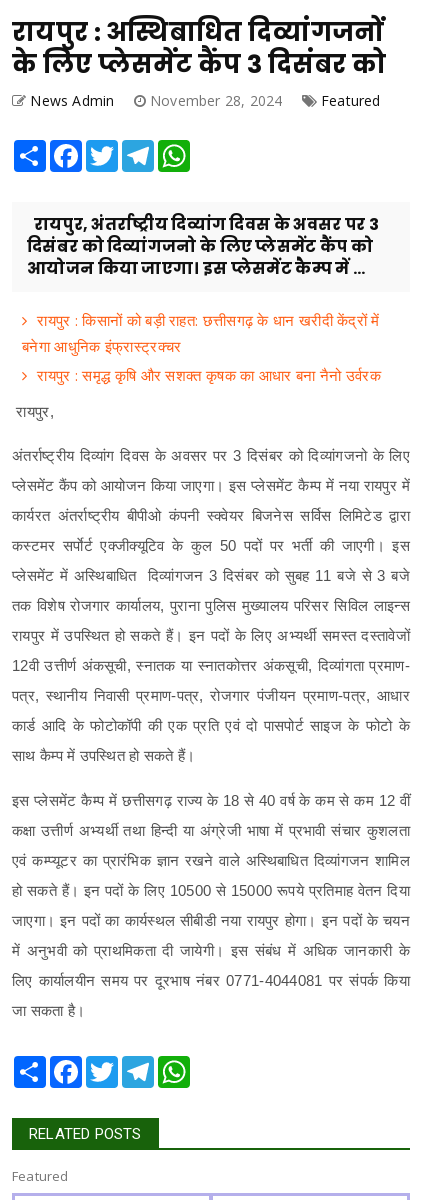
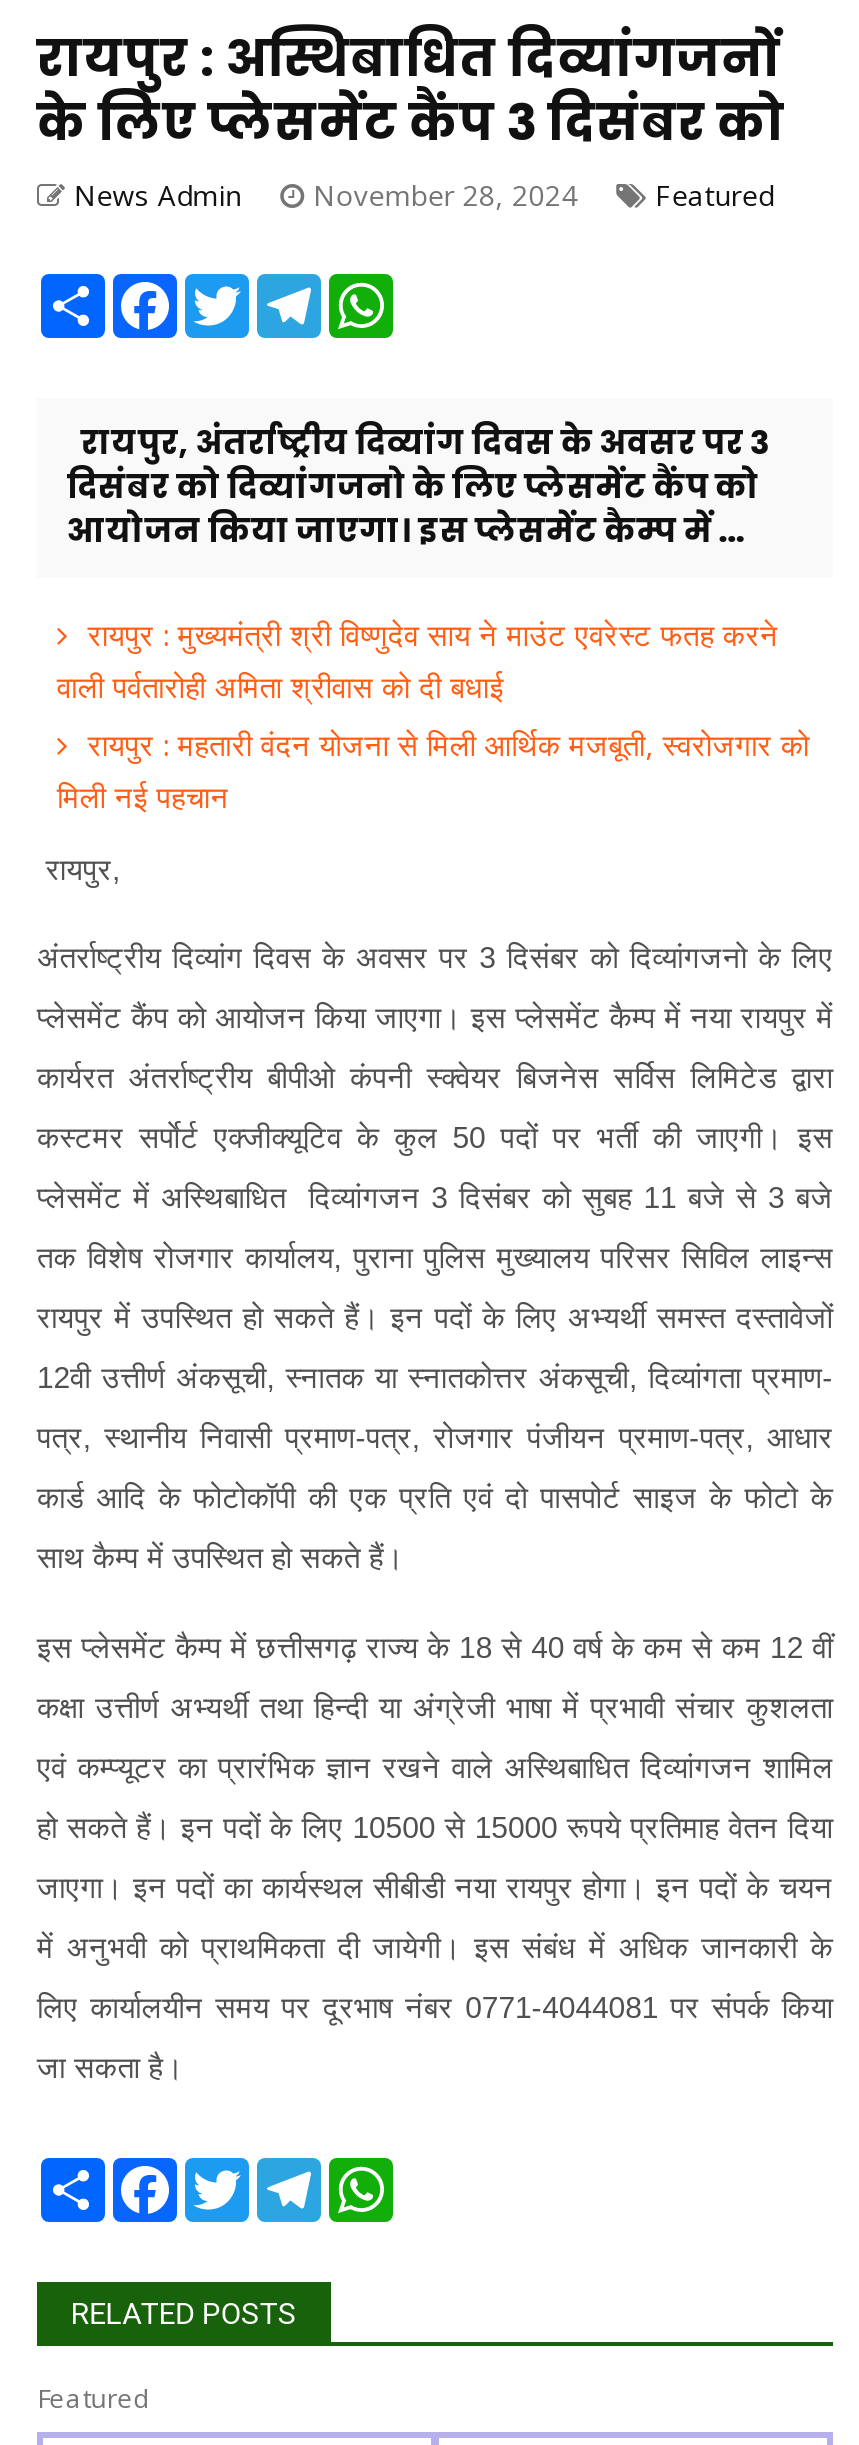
- रायपुर : किसानों को बड़ी राहत: छत्तीसगढ़ के धान खरीदी केंद्रों में
- बनेगा आधुनिक इंफ्रास्ट्रक्चर
- रायपुर : समृद्ध कृषि और सशक्त कृषक का आधार बना नैनो उर्वरक
+ रायपुर : मुख्यमंत्री श्री विष्णुदेव साय ने माउंट एवरेस्ट फतह करने
+ वाली पर्वतारोही अमिता श्रीवास को दी बधाई
+ रायपुर : महतारी वंदन योजना से मिली आर्थिक मजबूती, स्वरोजगार को
+ मिली नई पहचान
